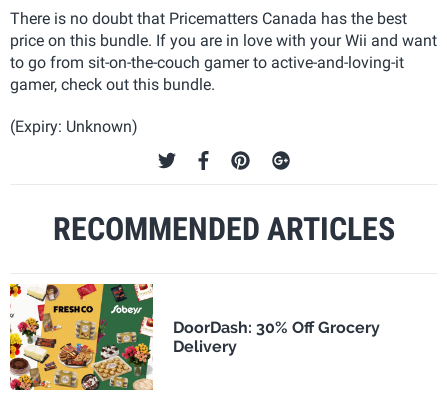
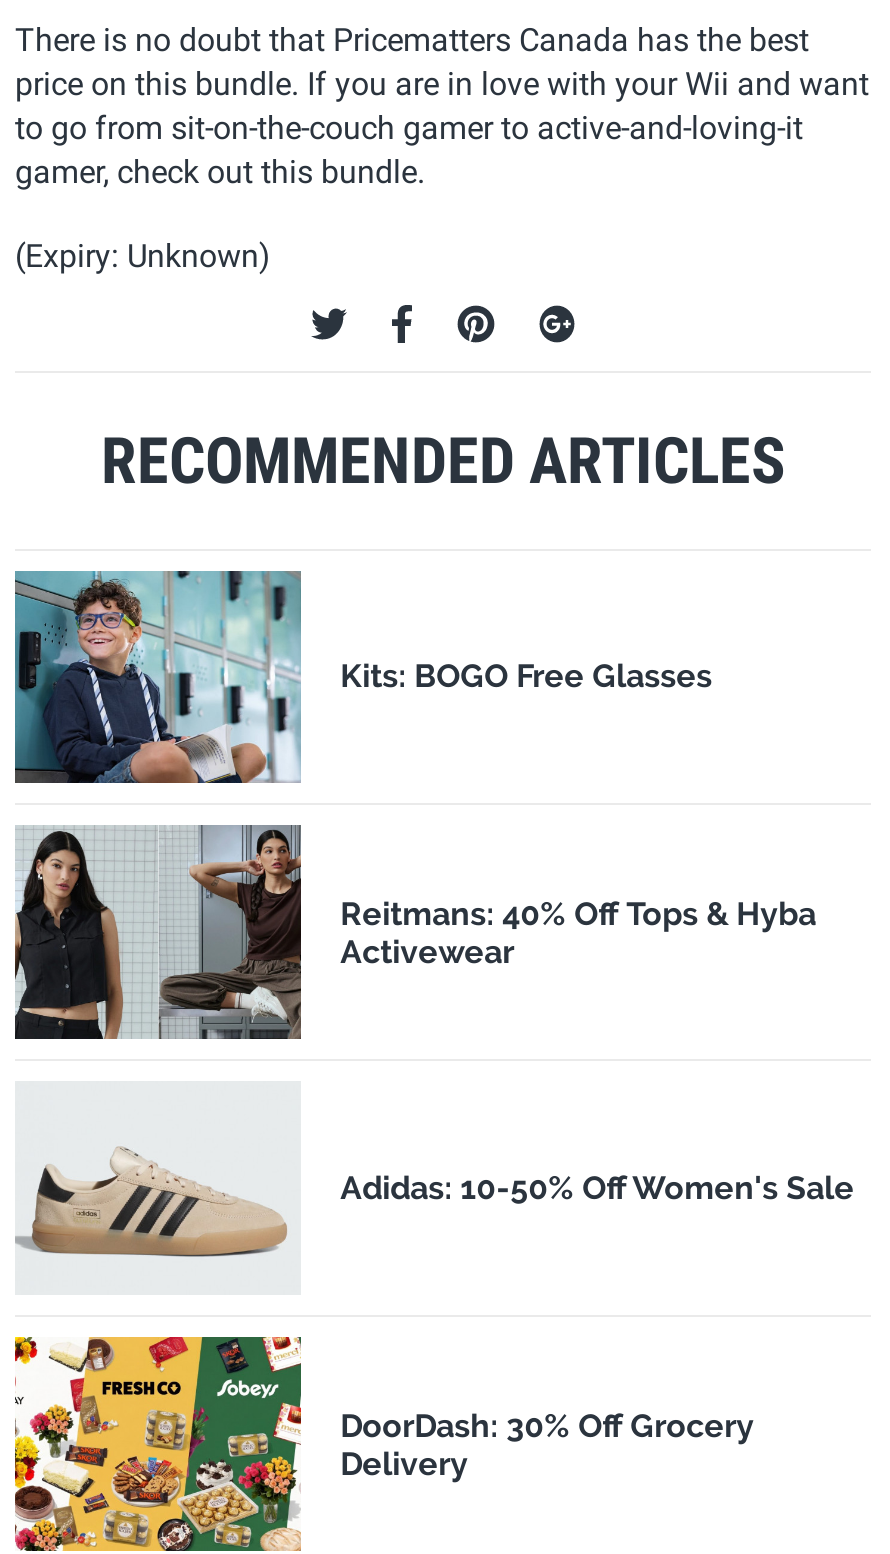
+ [image]
+ Kits: BOGO Free Glasses

+ [image]
+ Reitmans: 40% Off Tops & Hyba
+ Activewear

+ [image]
+ Adidas: 10-50% Off Women's Sale
